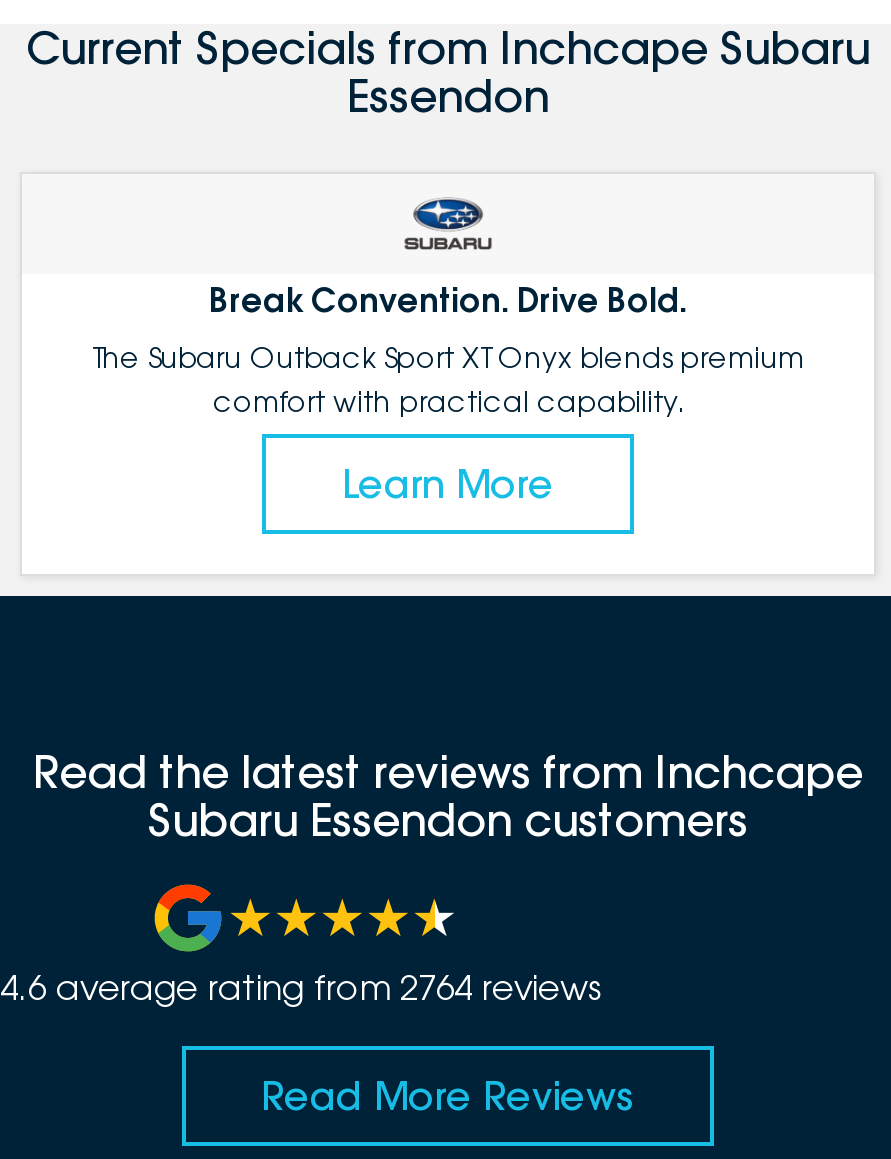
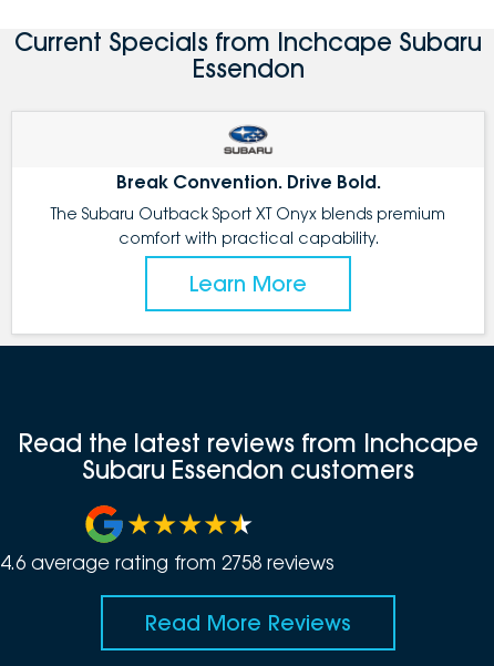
- 4.6 average rating from 2764 reviews
+ 4.6 average rating from 2758 reviews
